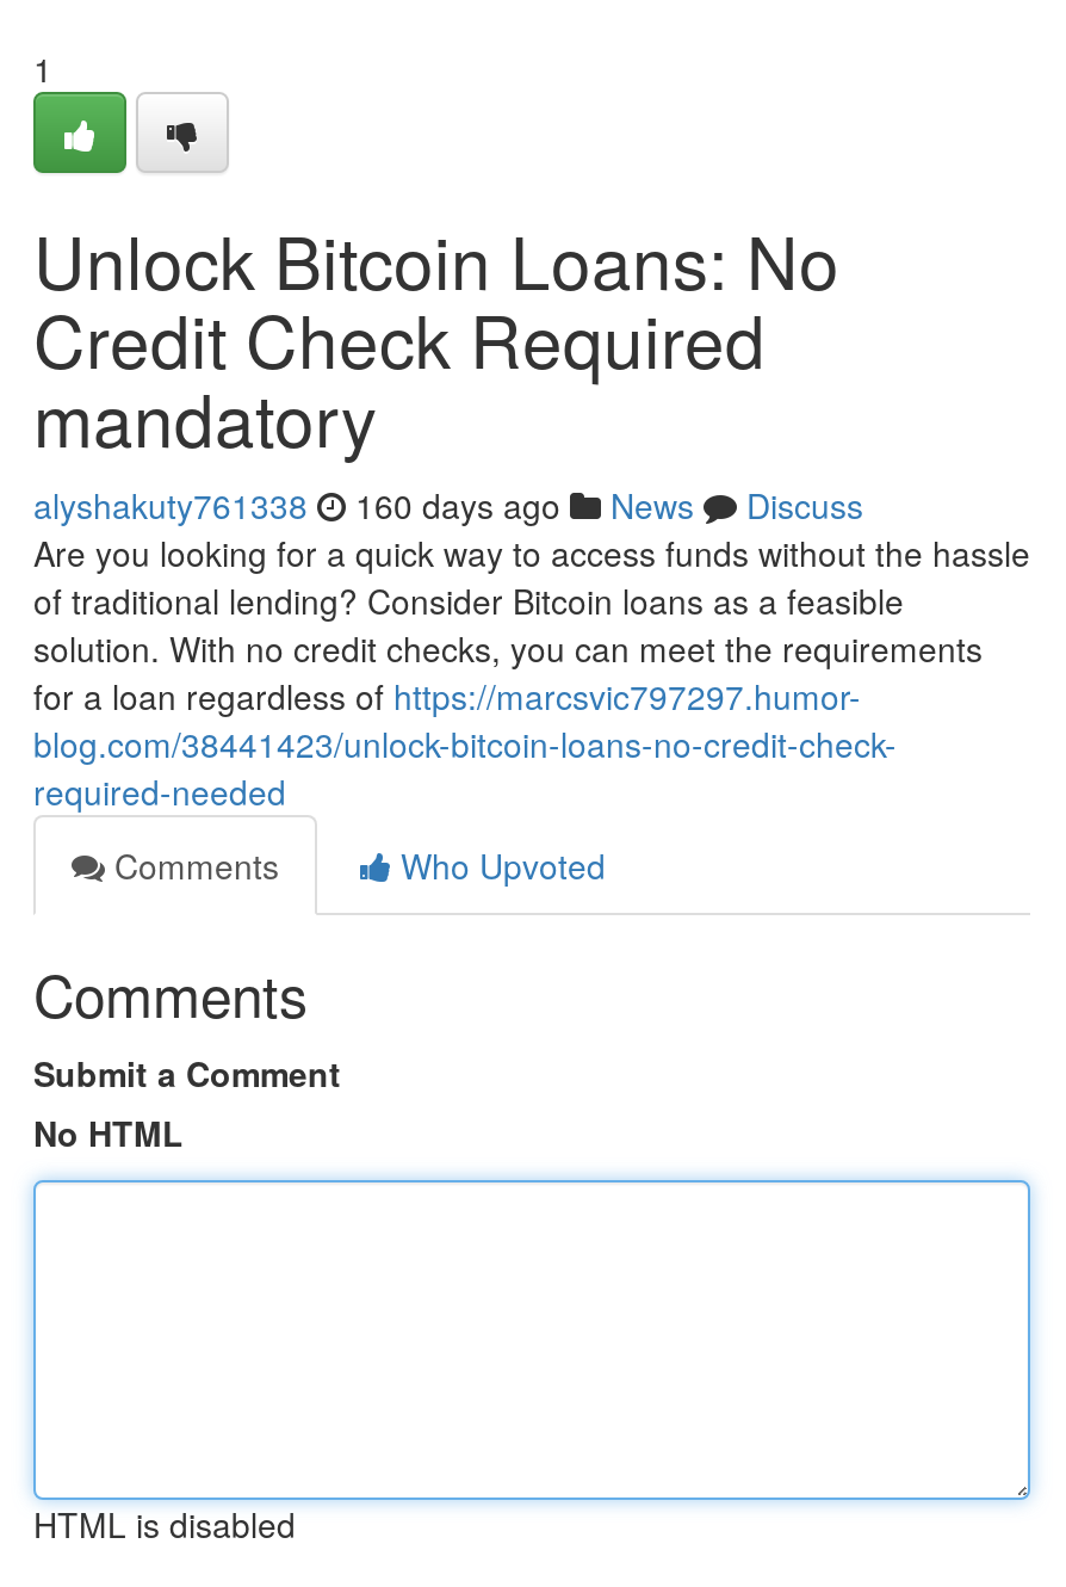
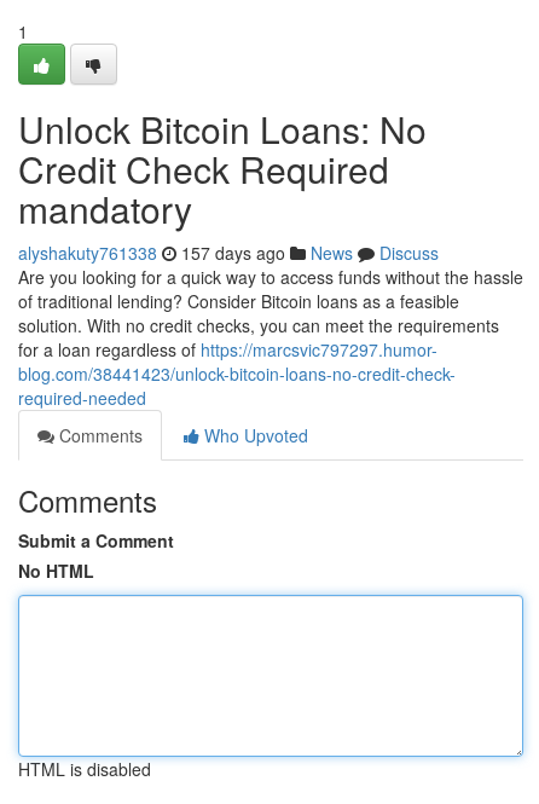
- alyshakuty761338 160 days ago News Discuss
+ alyshakuty761338 157 days ago News Discuss
